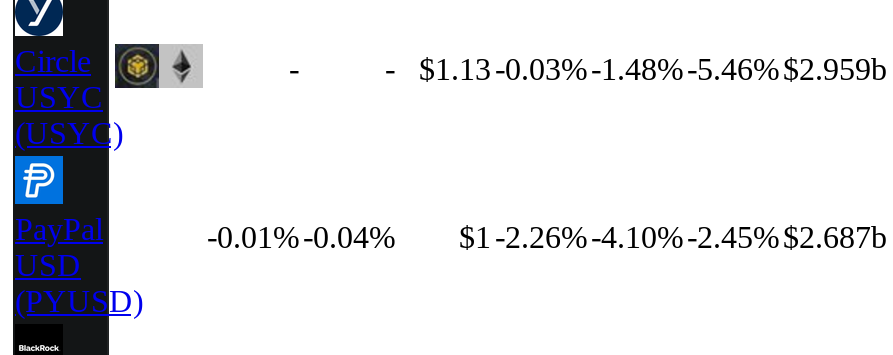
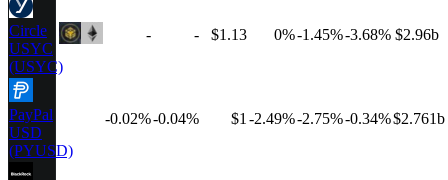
- $1.13 -0.03% -1.48% -5.46% $2.959b
+ $1.13
+ 0% -1.45% -3.68% $2.96b

- -0.01% -0.04%
- $1 -2.26% -4.10% -2.45% $2.687b
+ -0.02% -0.04%
+ $1 -2.49% -2.75% -0.34% $2.761b
